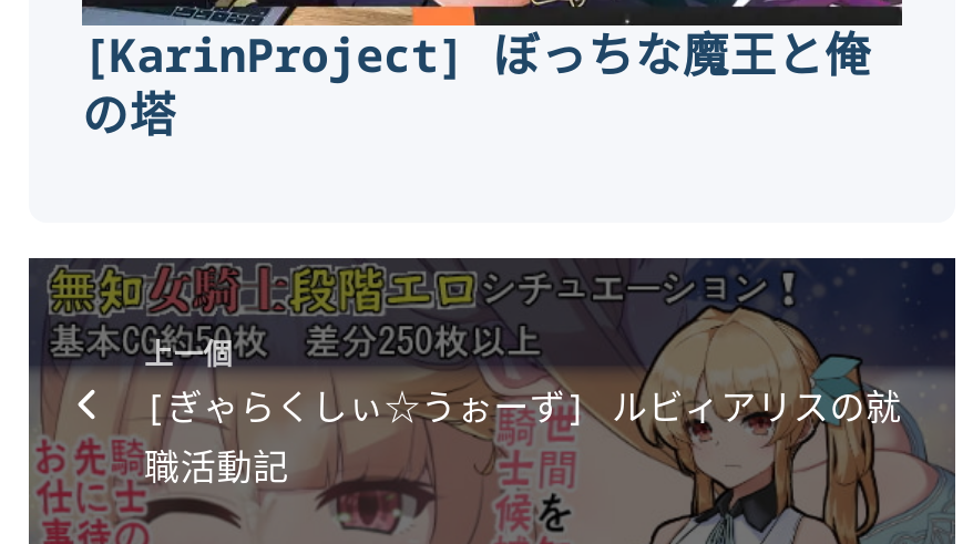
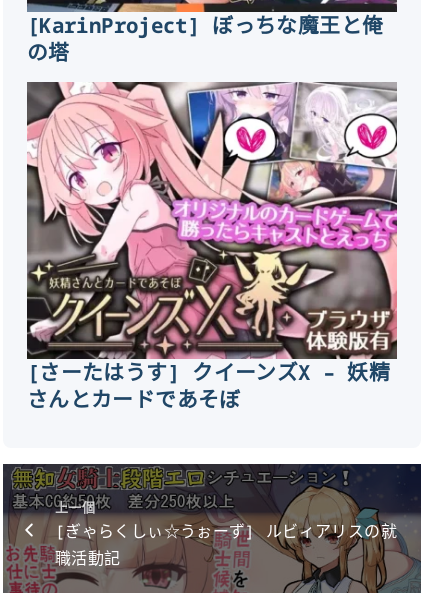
+ [image]
+ [さーたはうす] クイーンズX – 妖精
+ さんとカードであそぼ
